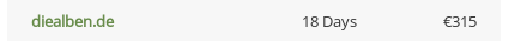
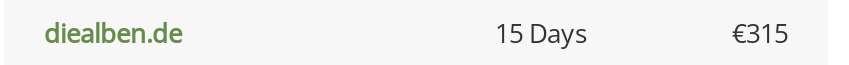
- 18 Days
+ 15 Days
